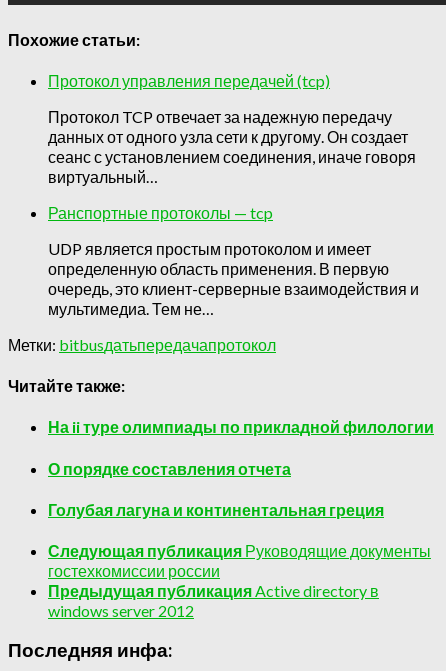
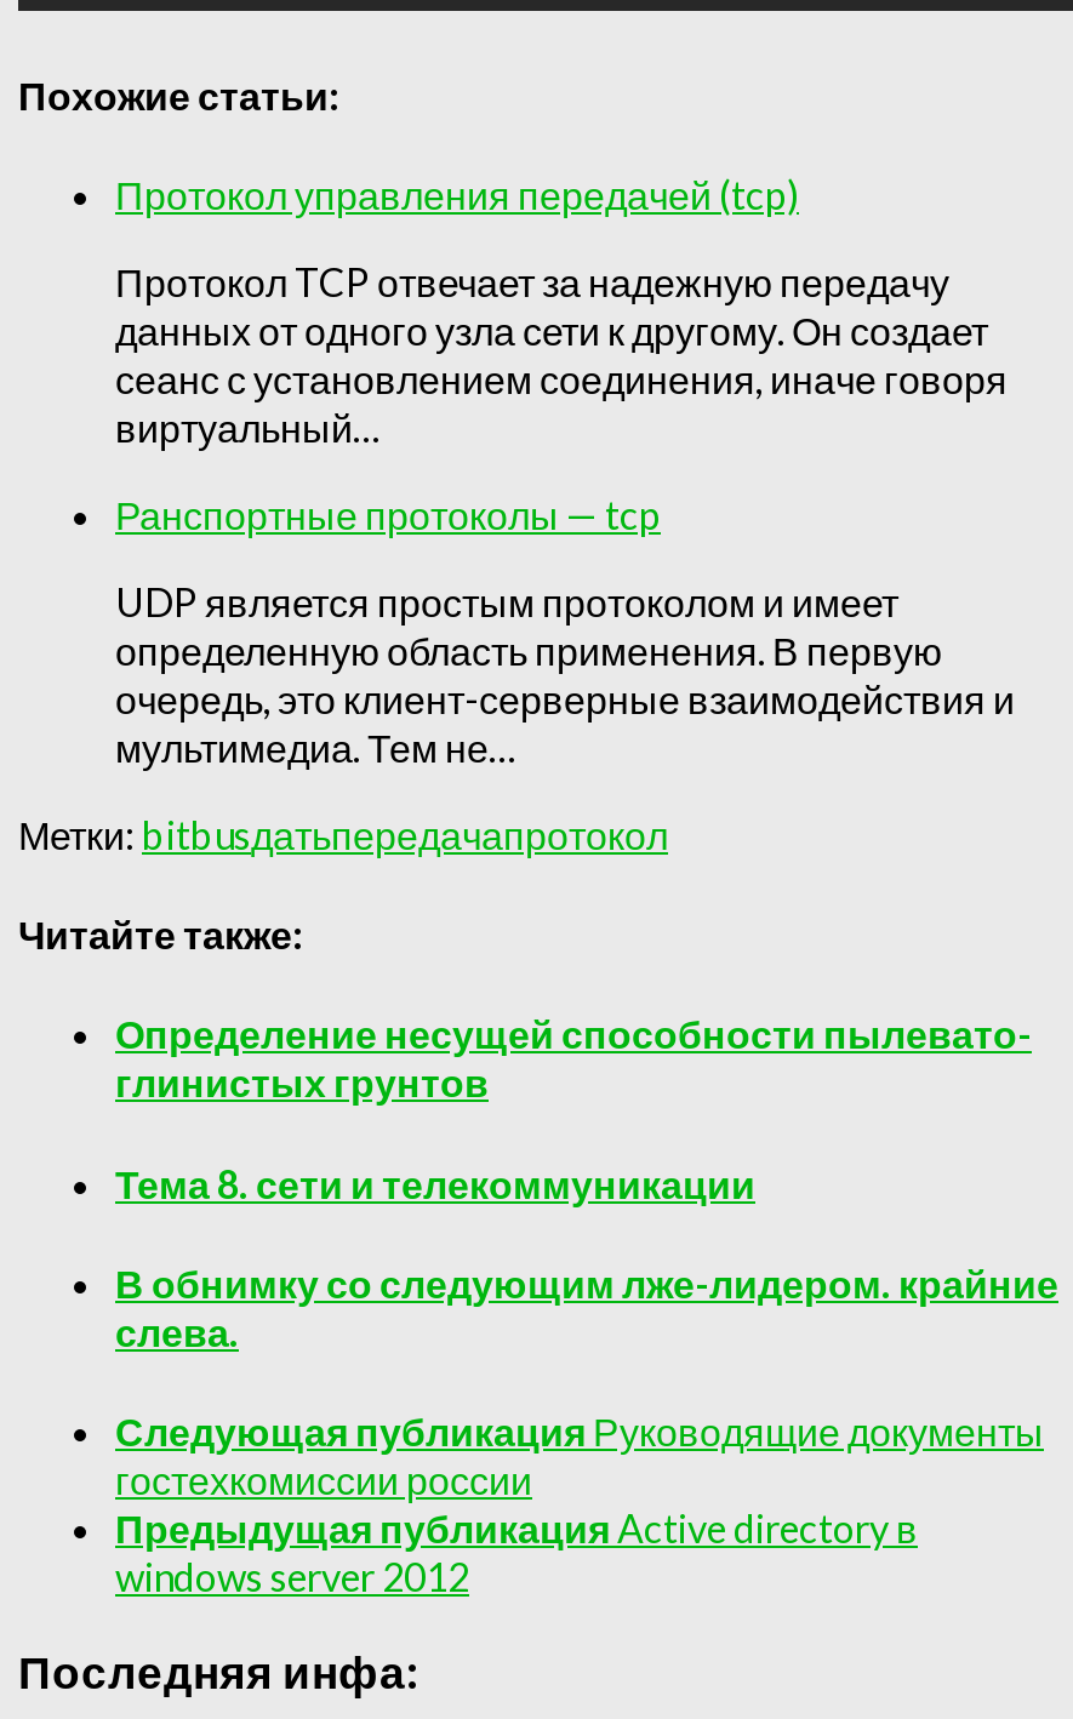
- На ii туре олимпиады по прикладной филологии
+ Определение несущей способности пылевато-
+ глинистых грунтов

- О порядке составления отчета
+ Тема 8. сети и телекоммуникации

- Голубая лагуна и континентальная греция
+ В обнимку со следующим лже-лидером. крайние
+ слева.
